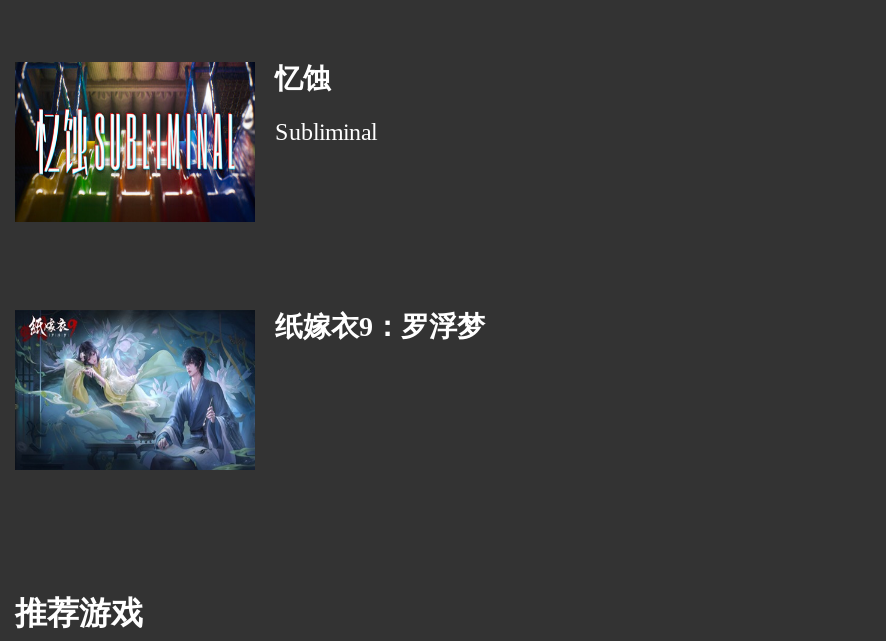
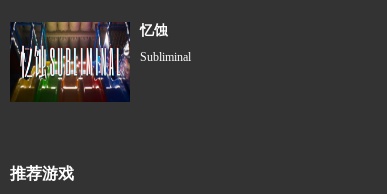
- [image]
- 纸嫁衣9：罗浮梦
